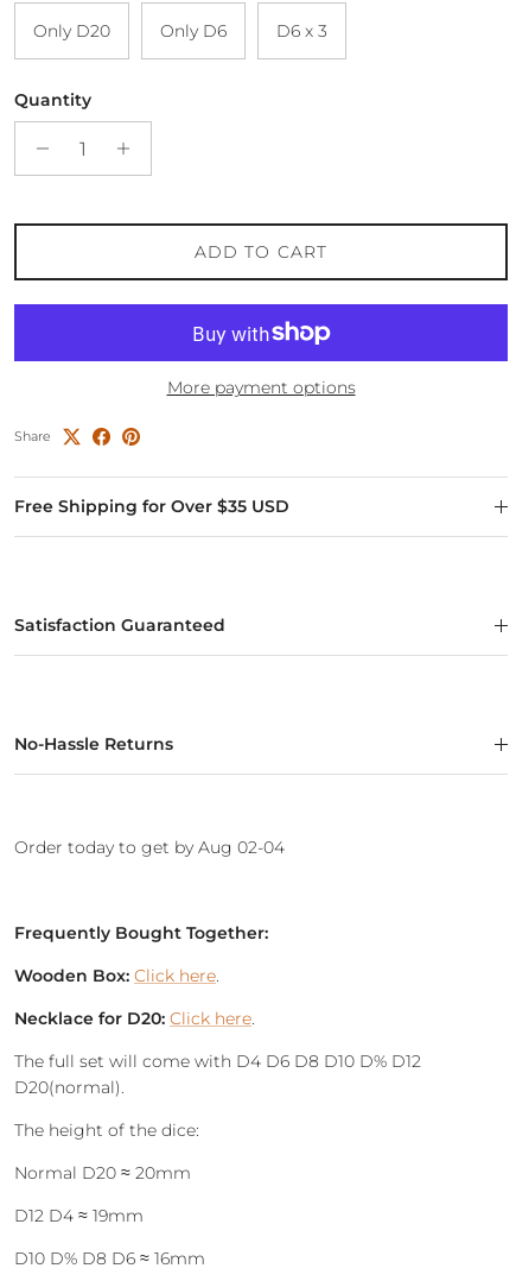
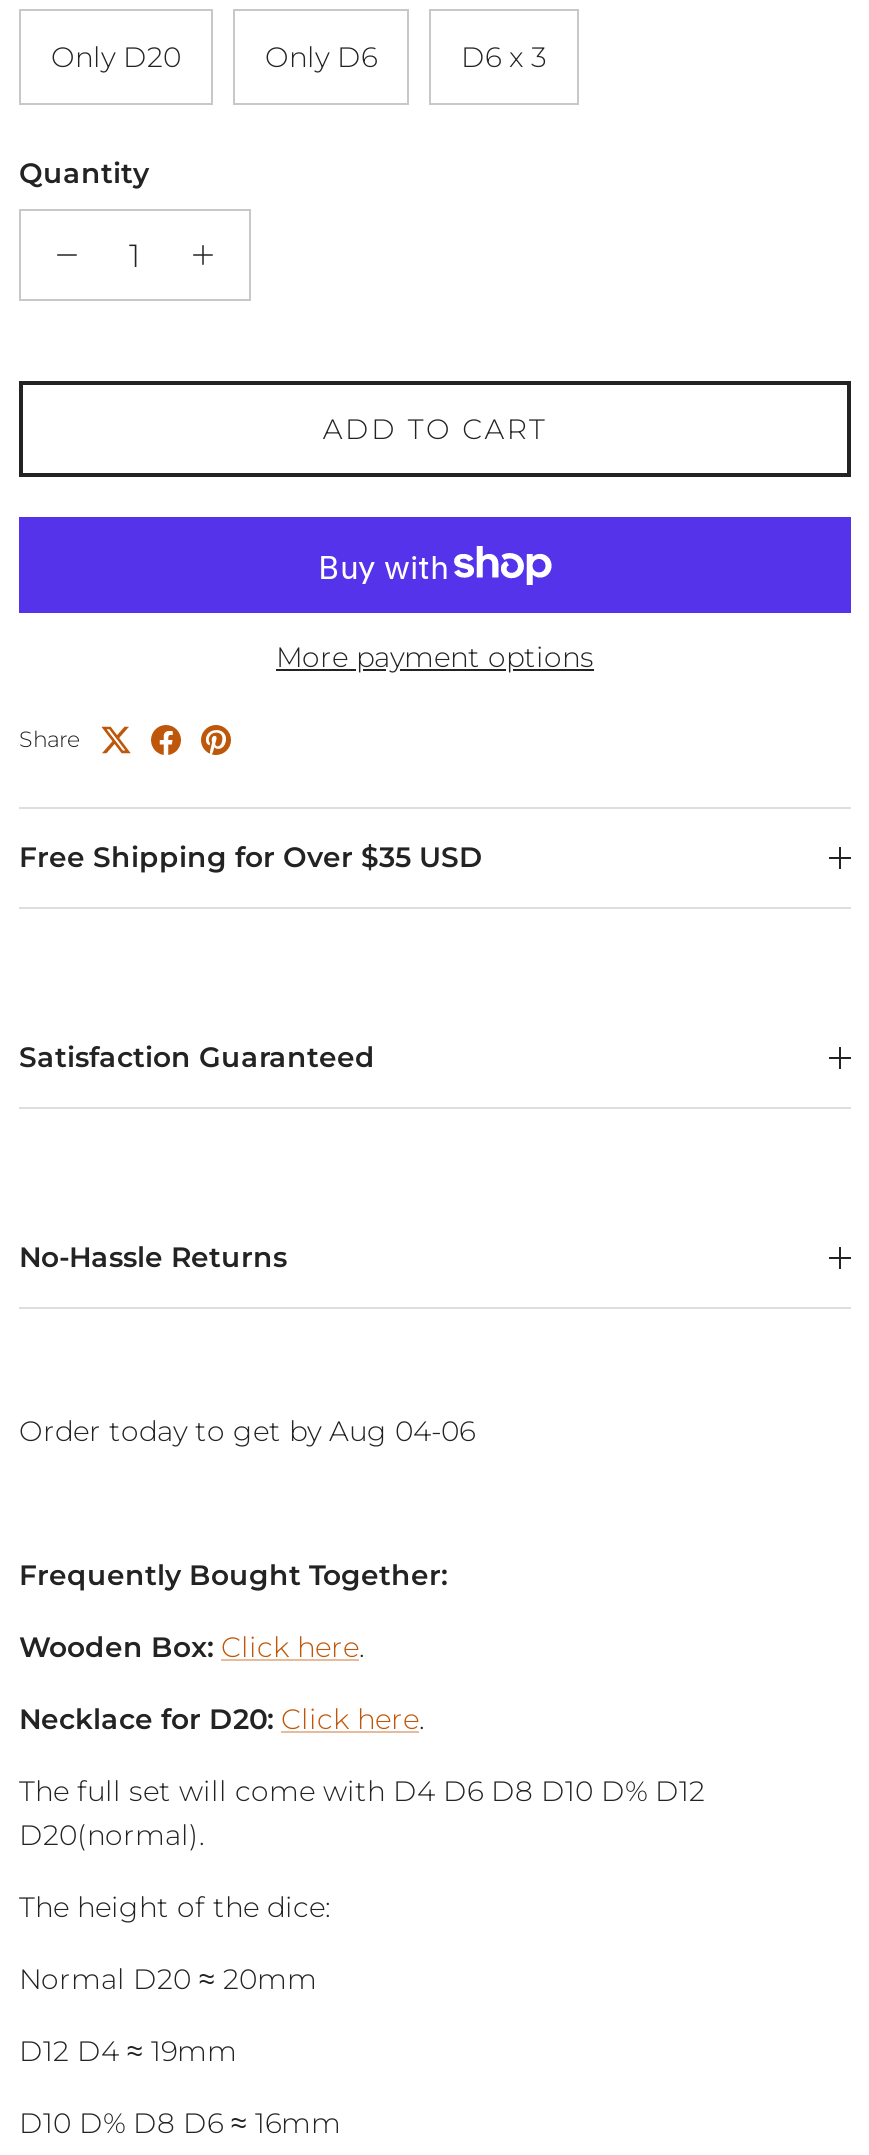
- Order today to get by Aug 02-04
+ Order today to get by Aug 04-06
